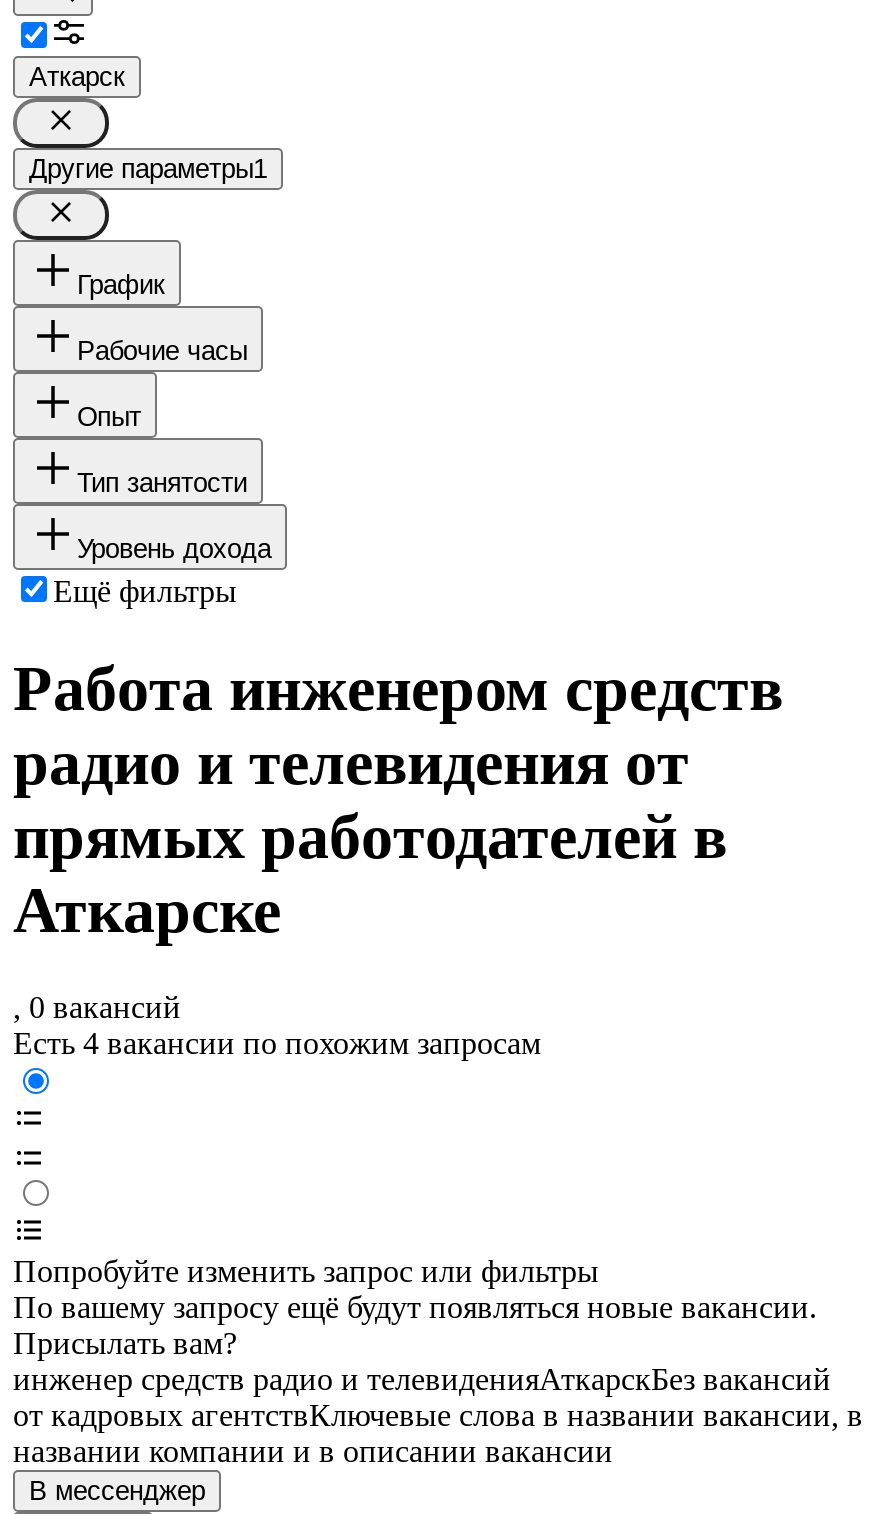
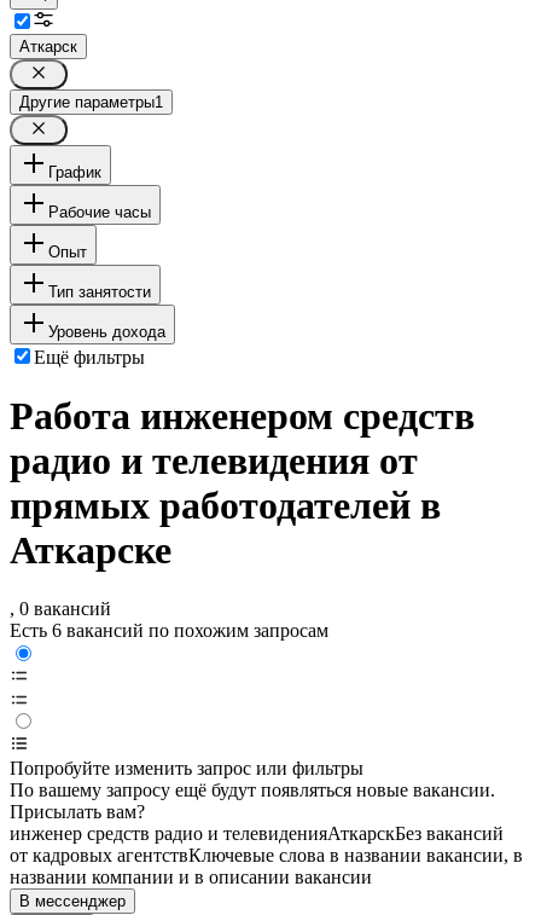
- Есть 4 вакансии по похожим запросам
+ Есть 6 вакансий по похожим запросам
